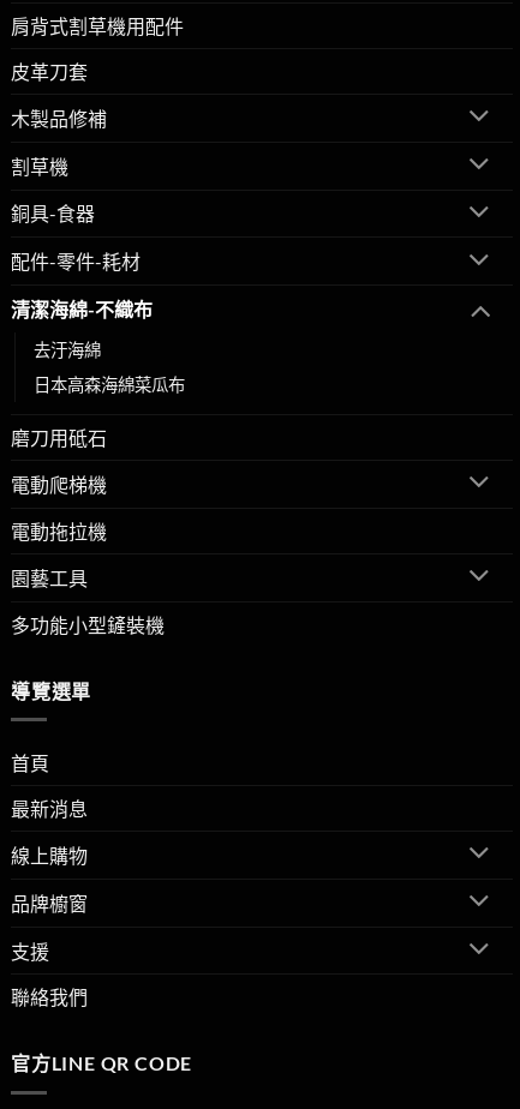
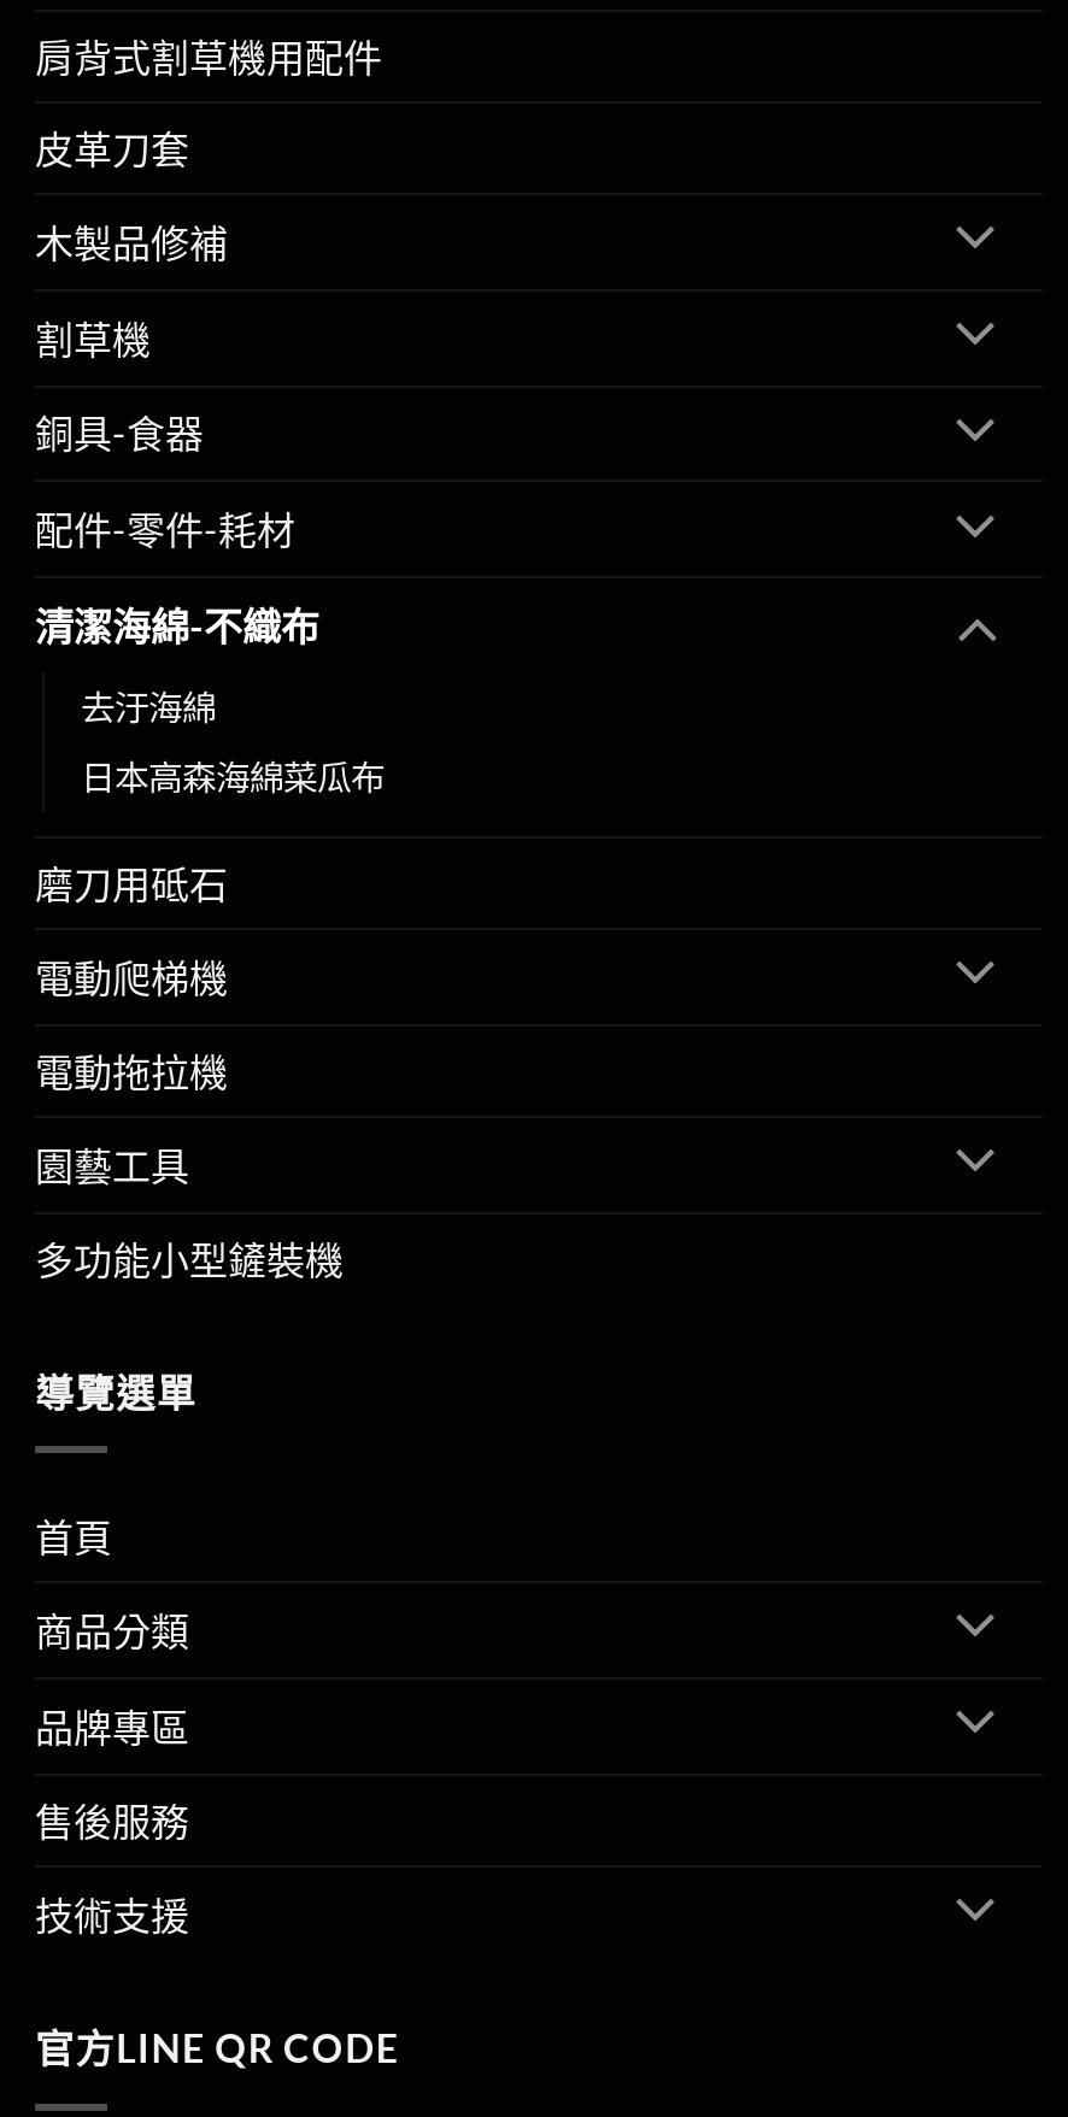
- 最新消息
- 線上購物
- 品牌櫥窗
- 支援
- 聯絡我們
+ 商品分類
+ 品牌專區
+ 售後服務
+ 技術支援
